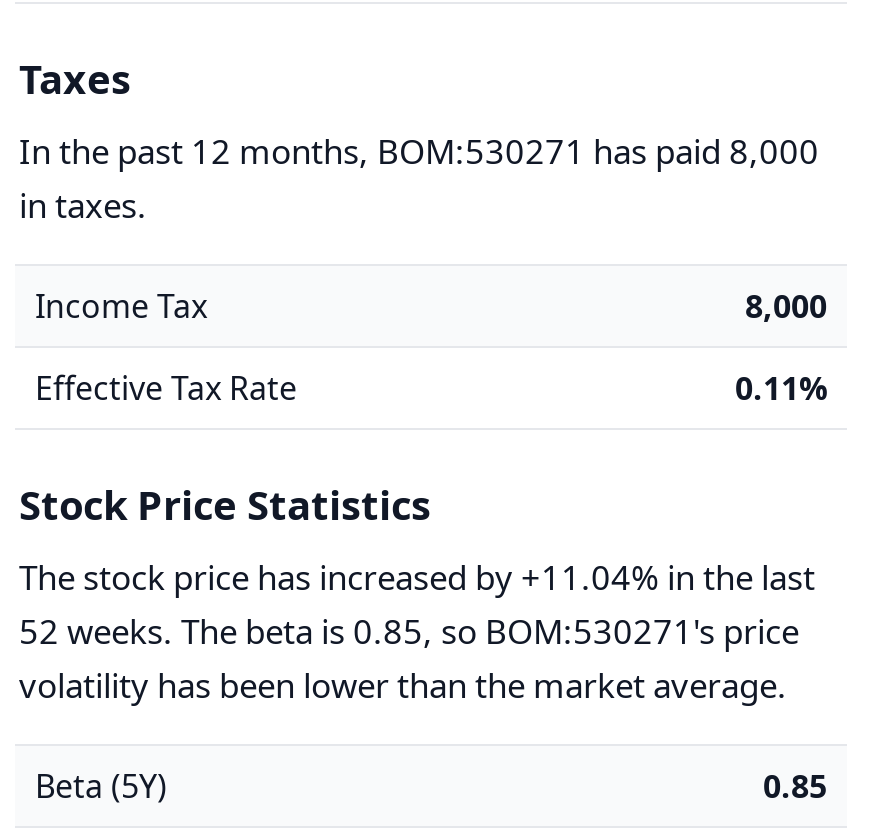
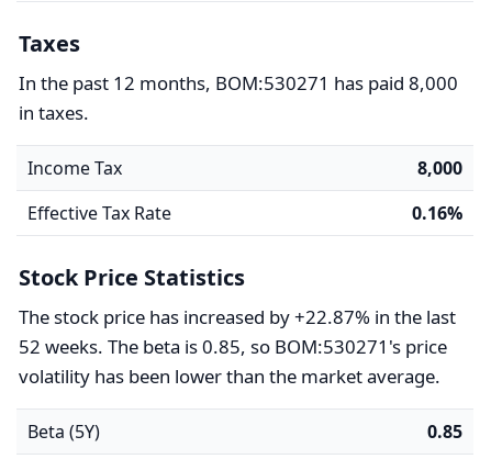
- 0.11%
+ 0.16%

- The stock price has increased by +11.04% in the last
+ The stock price has increased by +22.87% in the last
